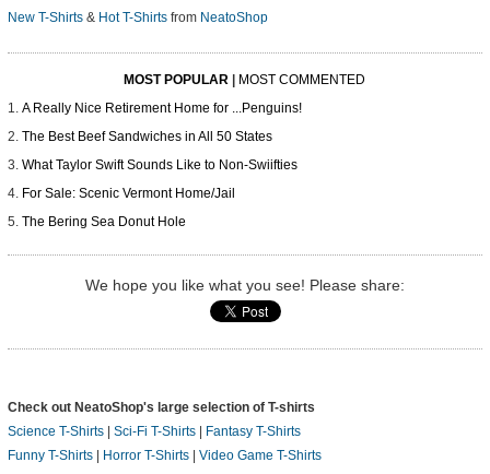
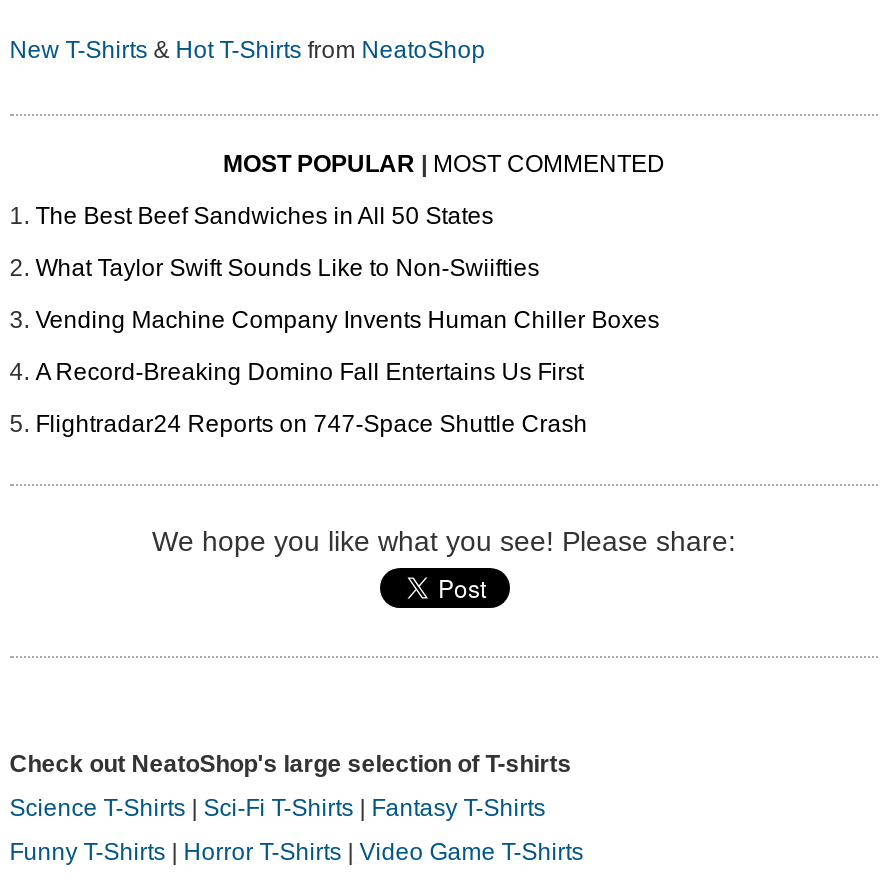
- A Really Nice Retirement Home for ...Penguins!

moved up: The Best Beef Sandwiches in All 50 States | What Taylor Swift Sounds Like to Non-Swiifties

- For Sale: Scenic Vermont Home/Jail
- The Bering Sea Donut Hole
+ Vending Machine Company Invents Human Chiller Boxes
+ A Record-Breaking Domino Fall Entertains Us First
+ Flightradar24 Reports on 747-Space Shuttle Crash
